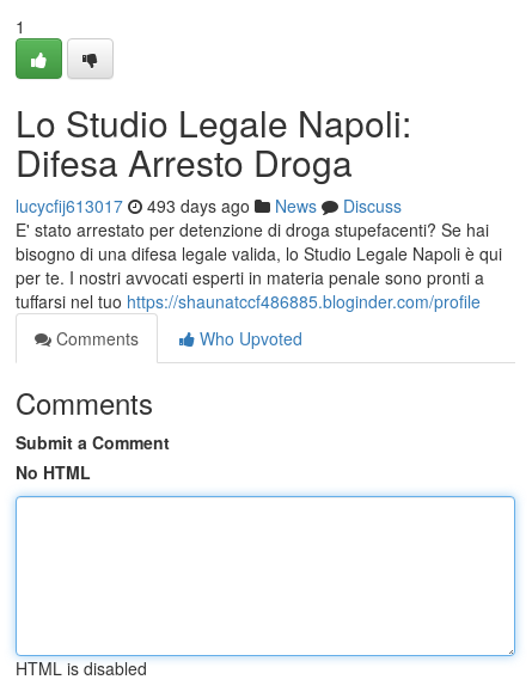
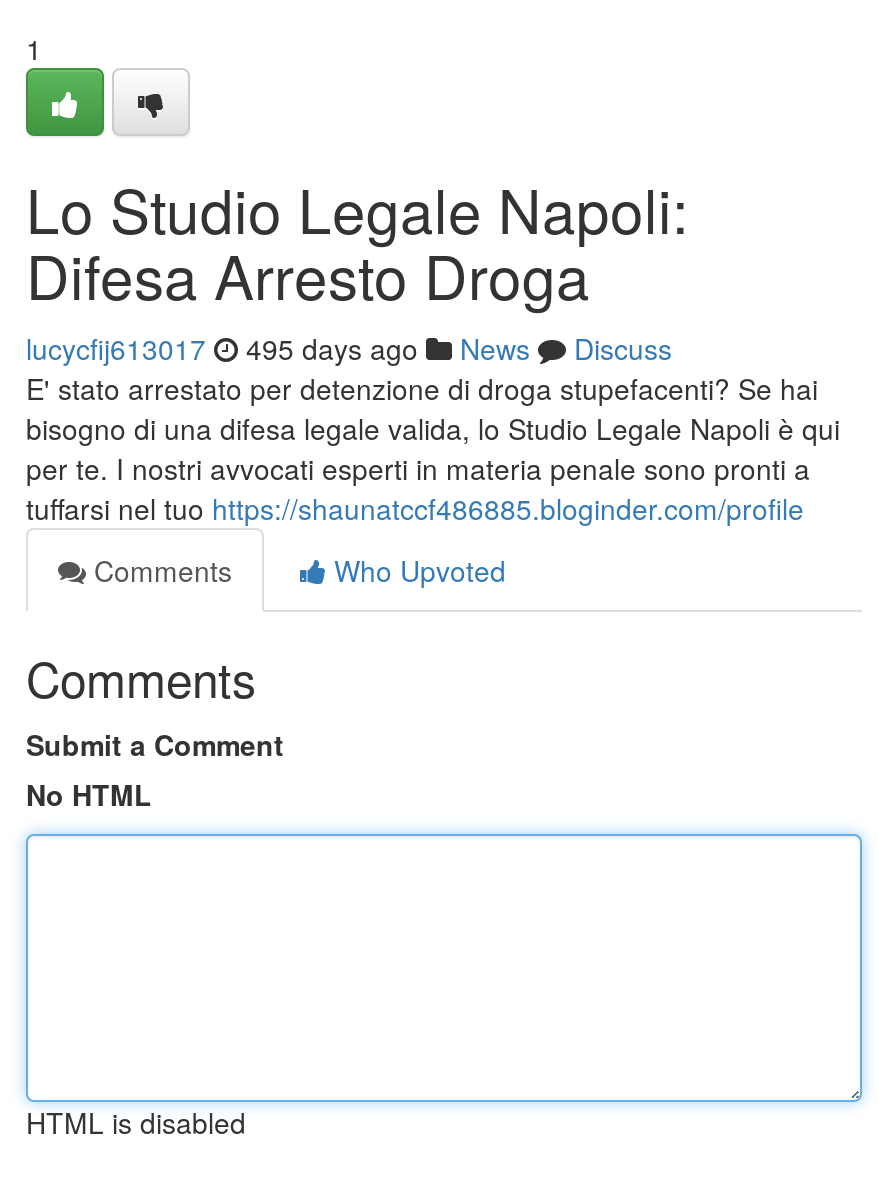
- lucycfij613017 493 days ago News Discuss
+ lucycfij613017 495 days ago News Discuss
